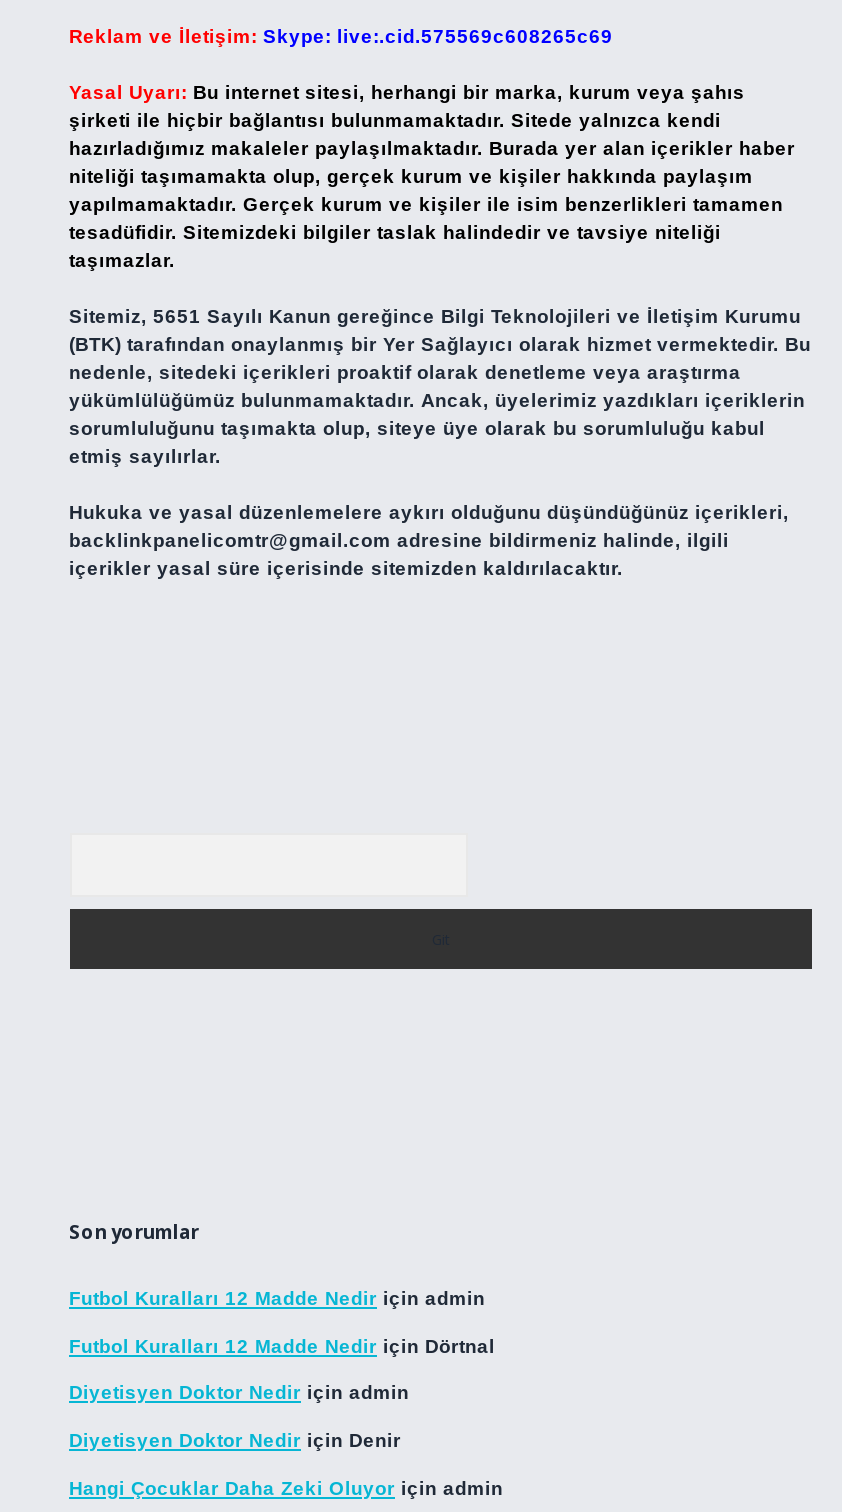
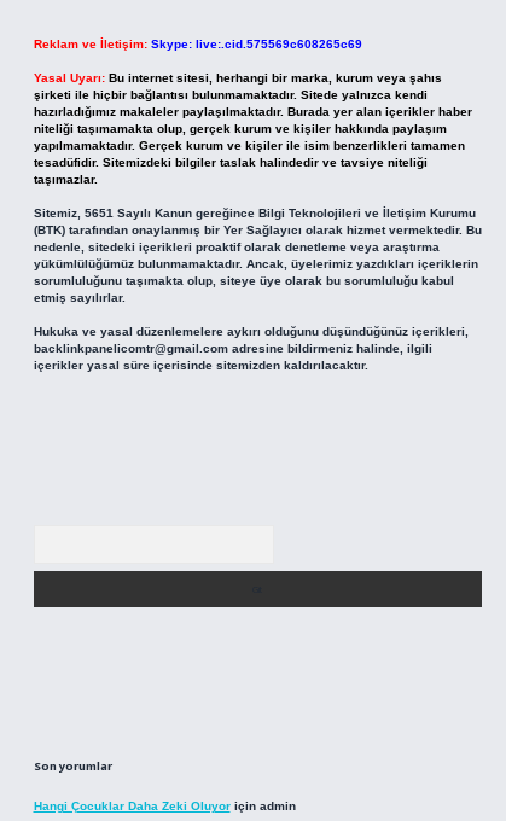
- Futbol Kuralları 12 Madde Nedir için admin
- Futbol Kuralları 12 Madde Nedir için Dörtnal
- Diyetisyen Doktor Nedir için admin
- Diyetisyen Doktor Nedir için Denir
